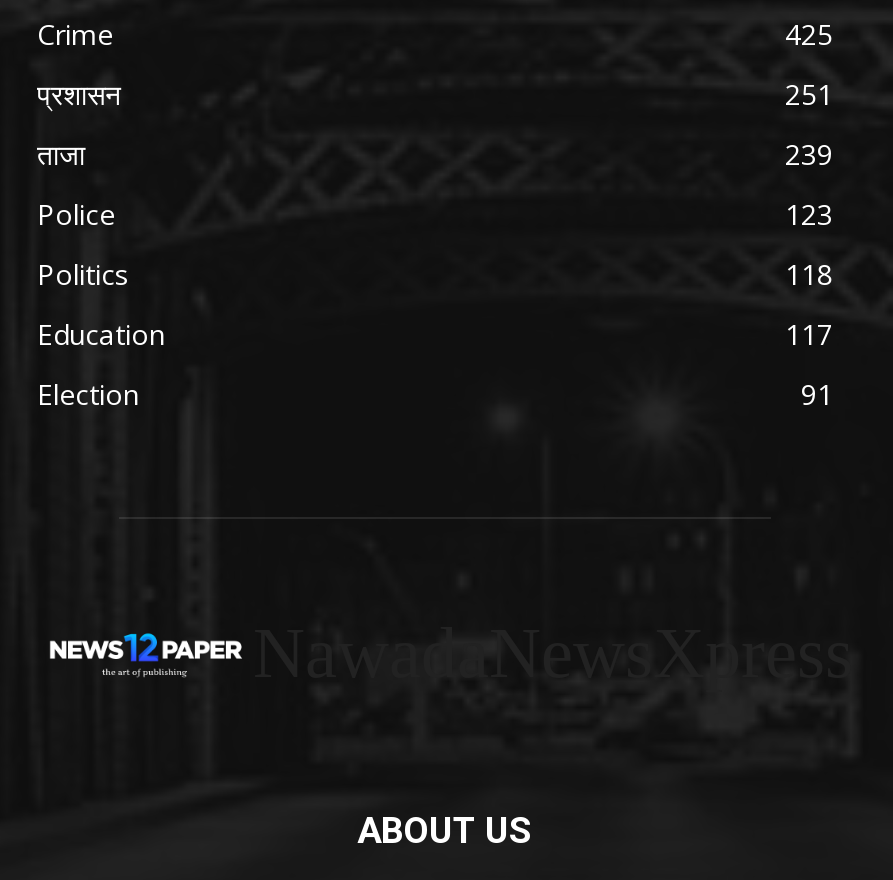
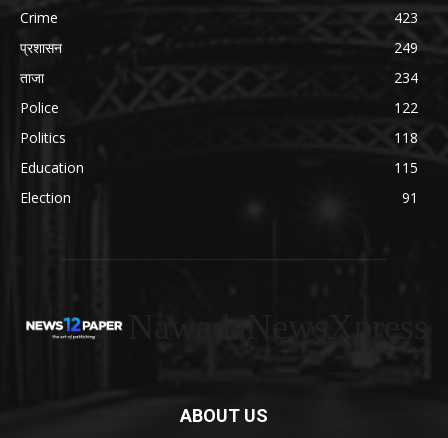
- 425
+ 423

- 251
+ 249

- 239
+ 234

- 123
+ 122

- 117
+ 115
